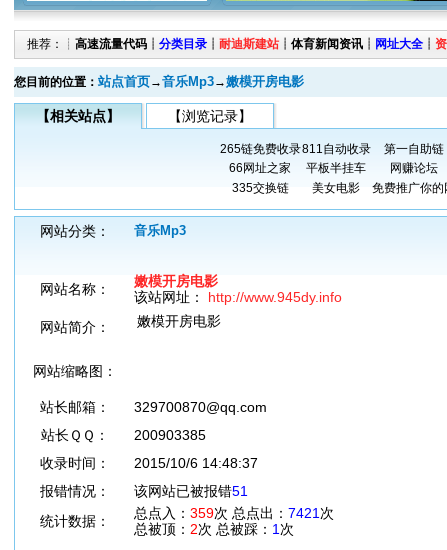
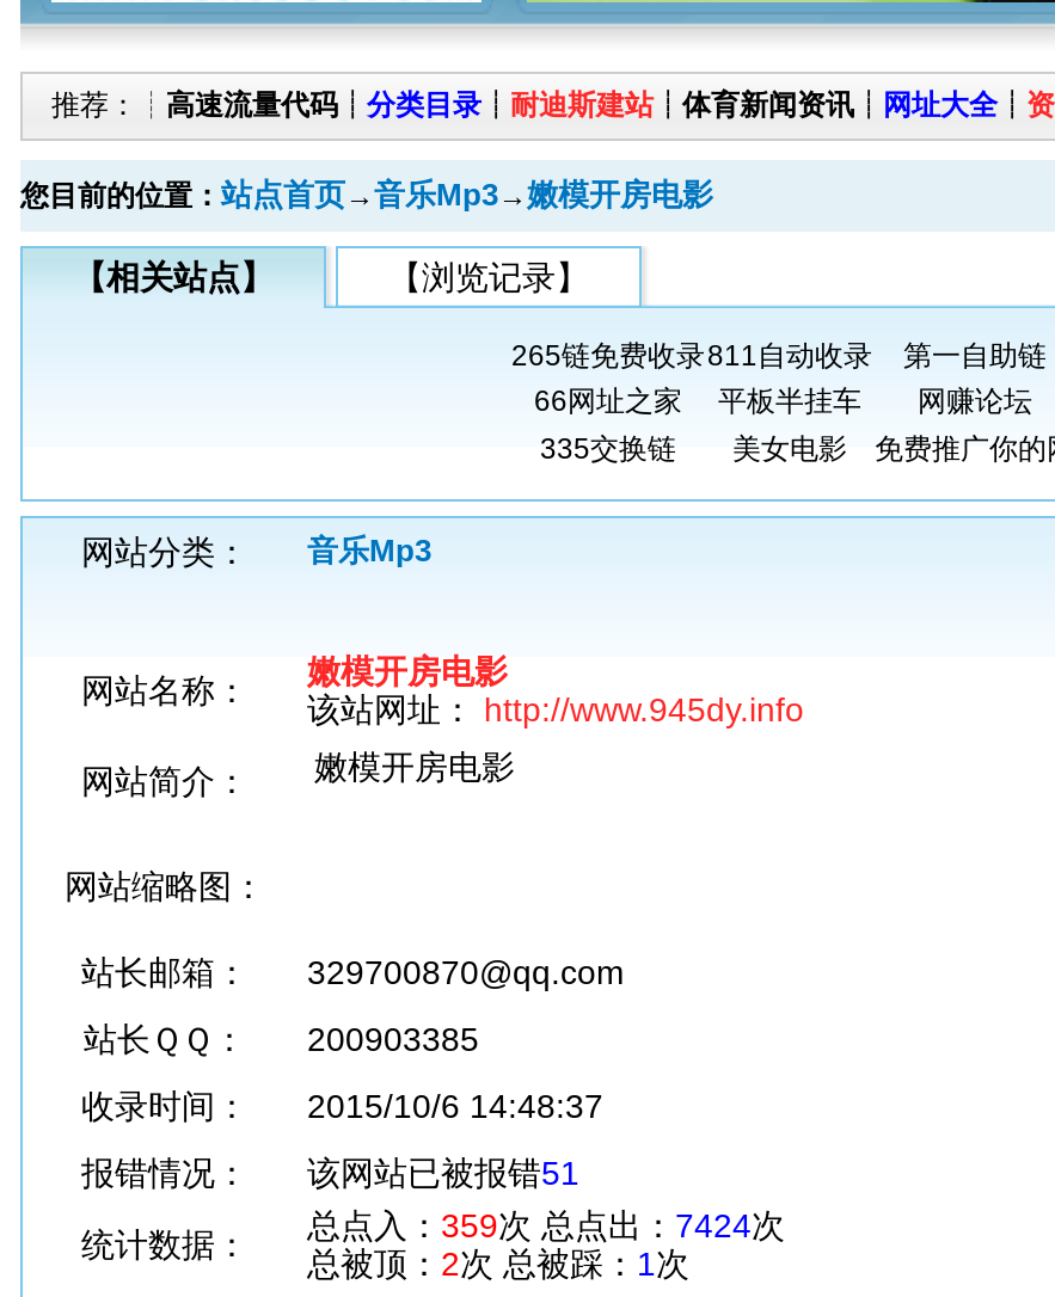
- 总点入：359次 总点出：7421次
+ 总点入：359次 总点出：7424次
